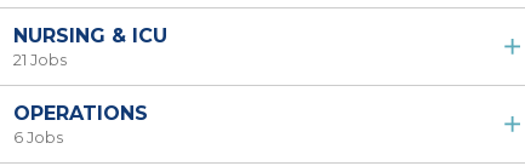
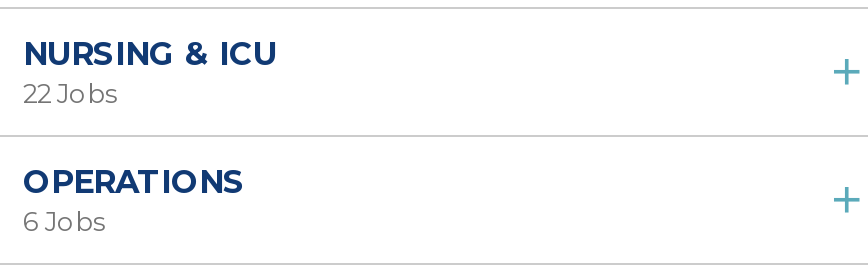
- 21 Jobs
+ 22 Jobs
